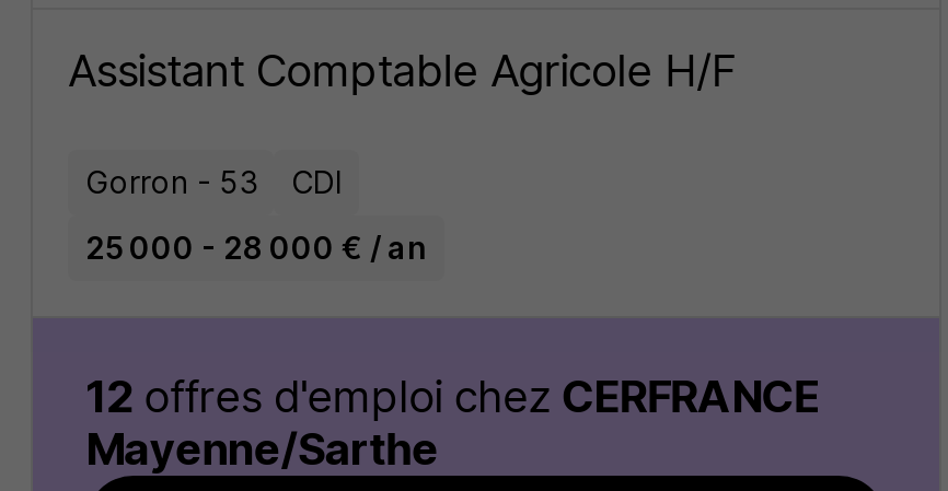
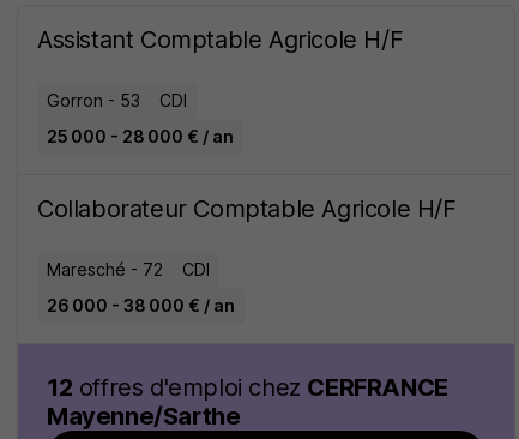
+ Collaborateur Comptable Agricole H/F
+ Maresché - 72
+ CDI
+ 26 000 - 38 000 € / an
